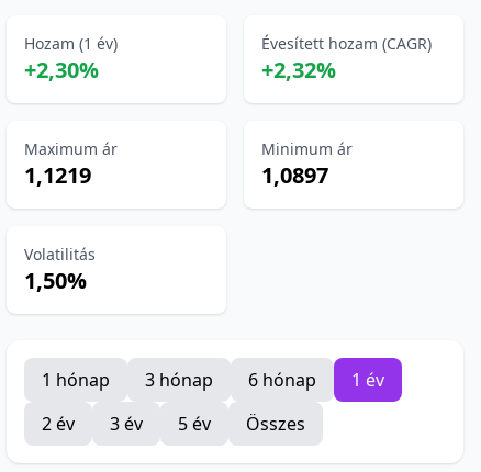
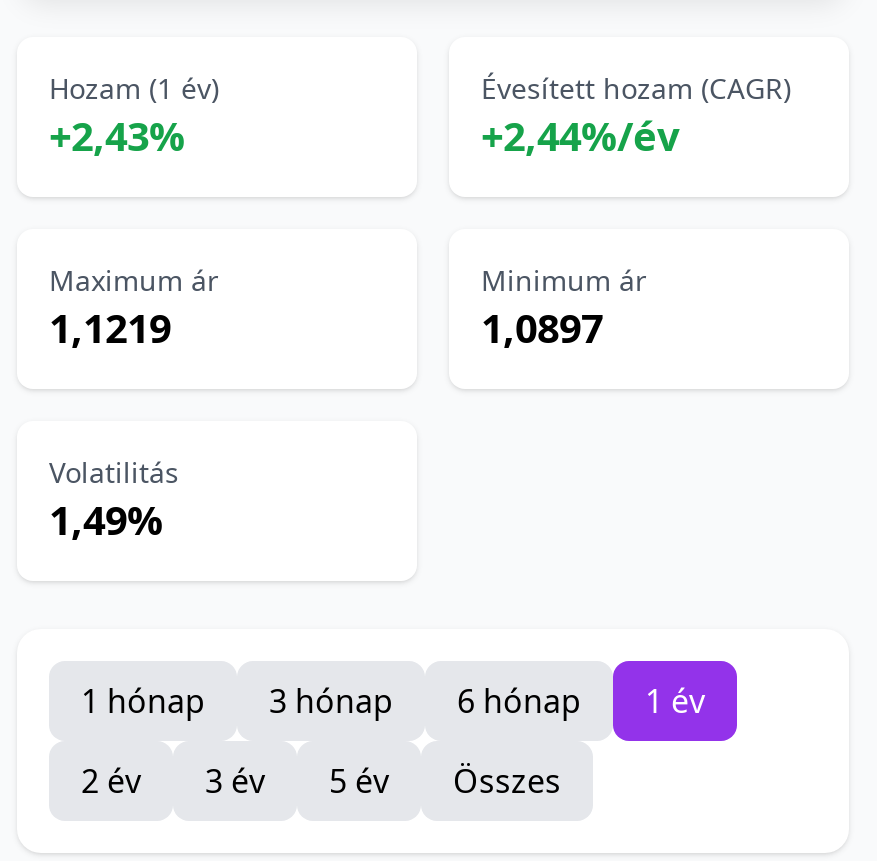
- +2,30%
+ +2,43%

- +2,32%
+ +2,44%/év

- 1,50%
+ 1,49%
